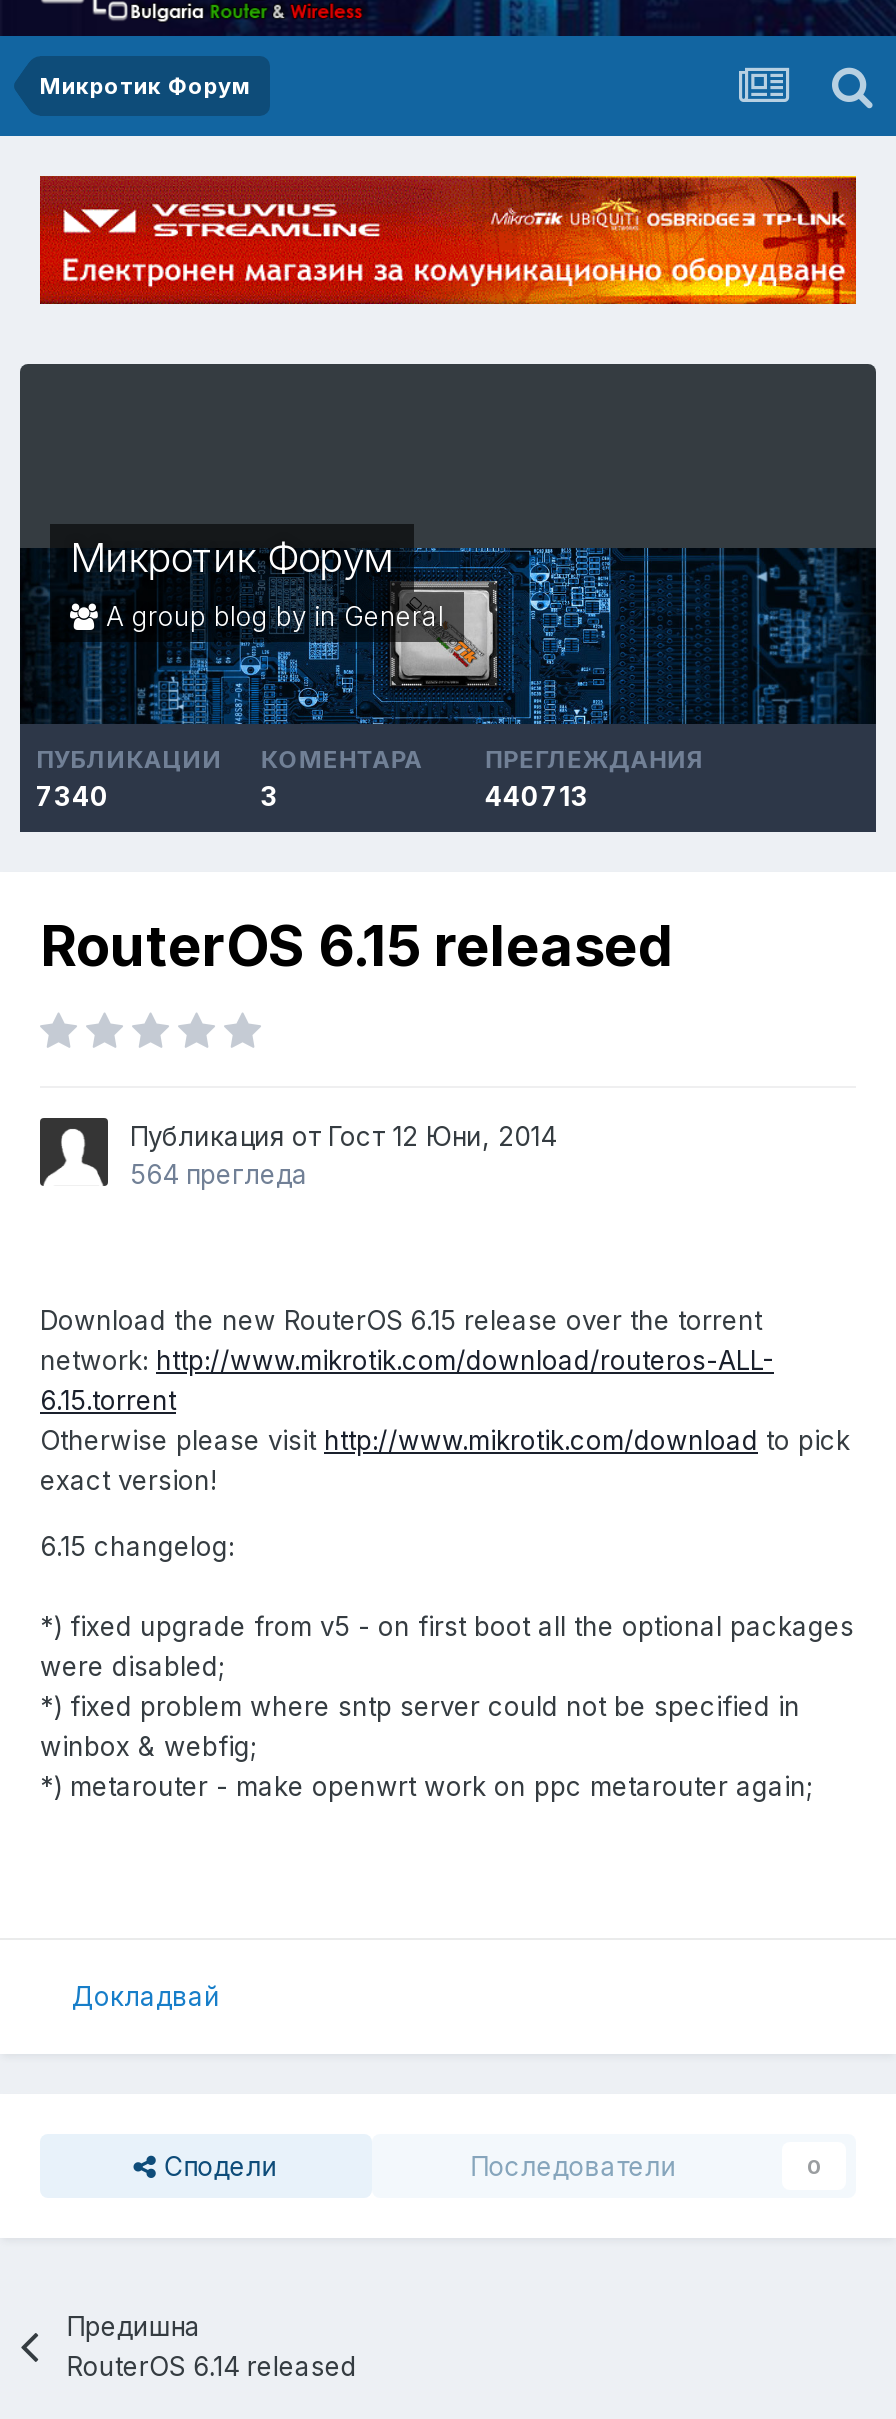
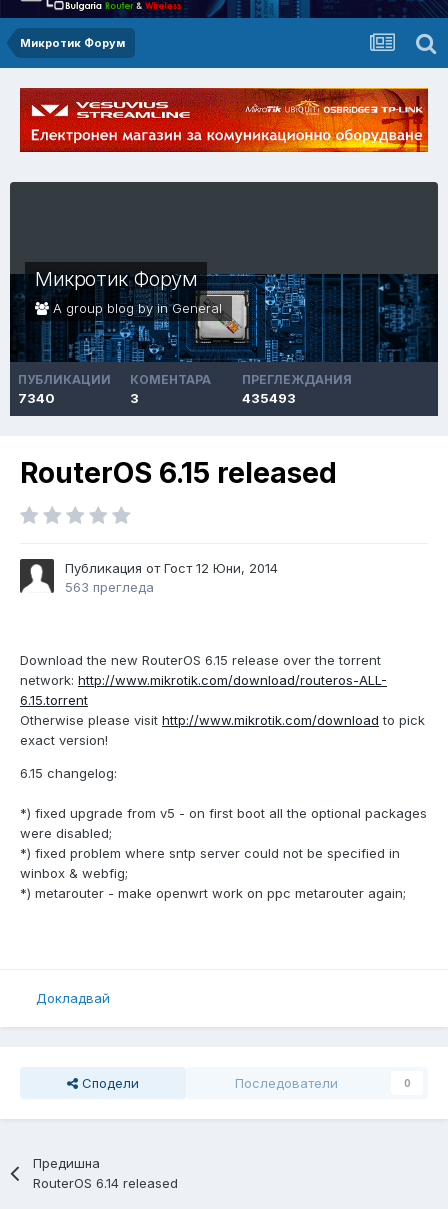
- 440713
+ 435493

- 564 прегледа
+ 563 прегледа
